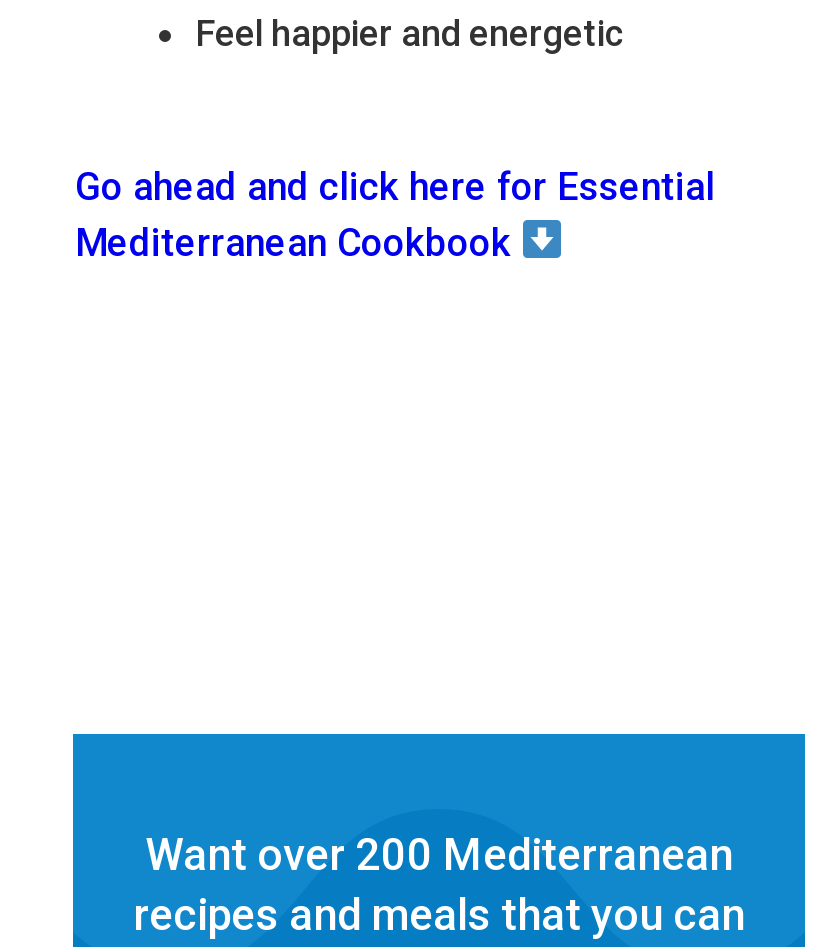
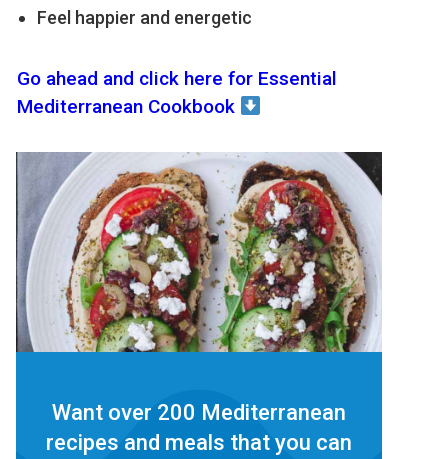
+ [image]
